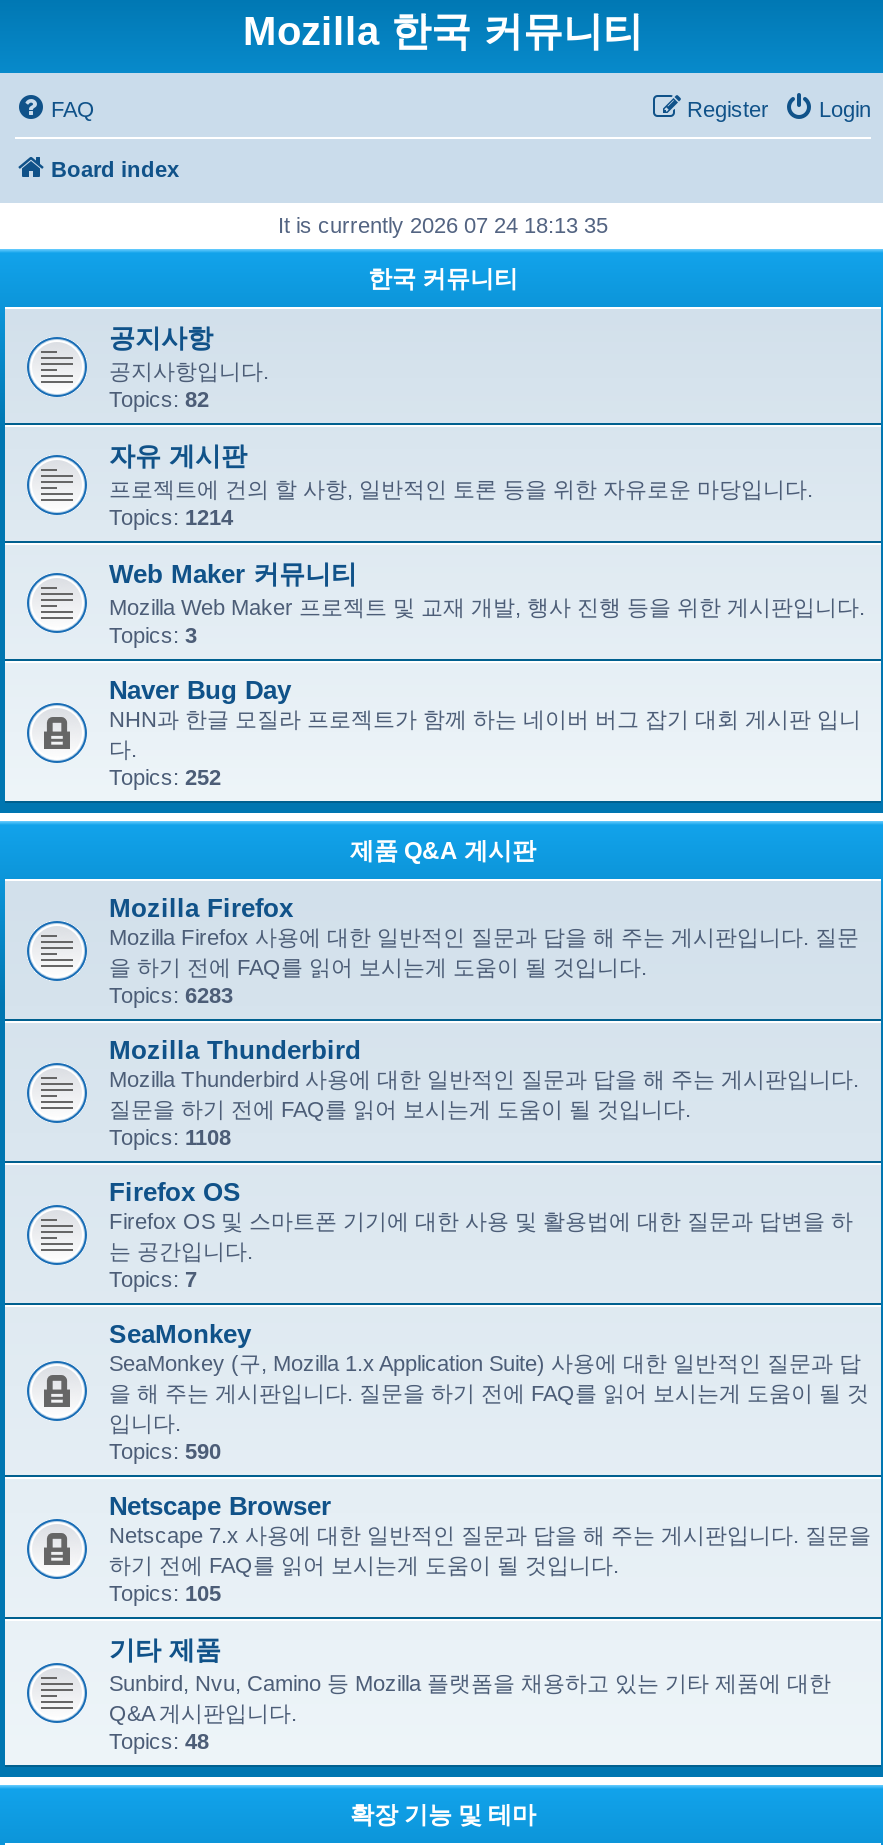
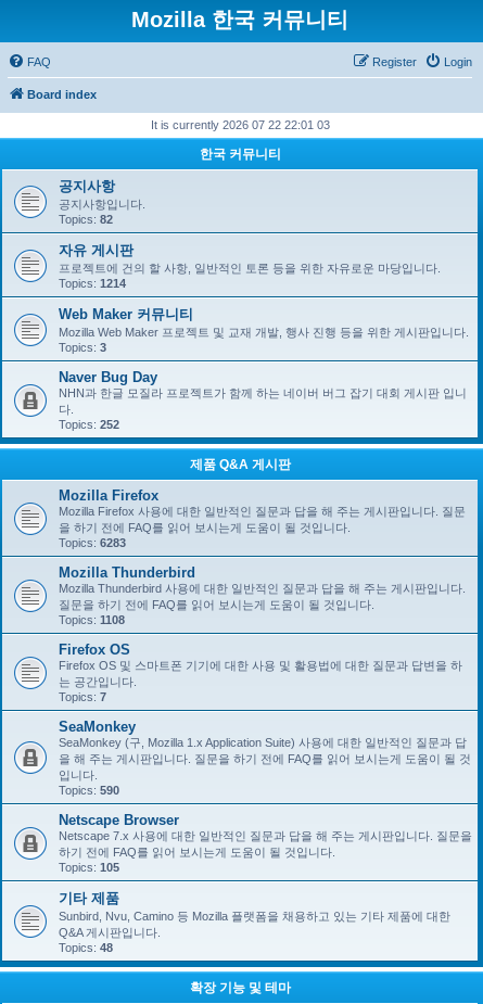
- It is currently 2026 07 24 18:13 35
+ It is currently 2026 07 22 22:01 03
